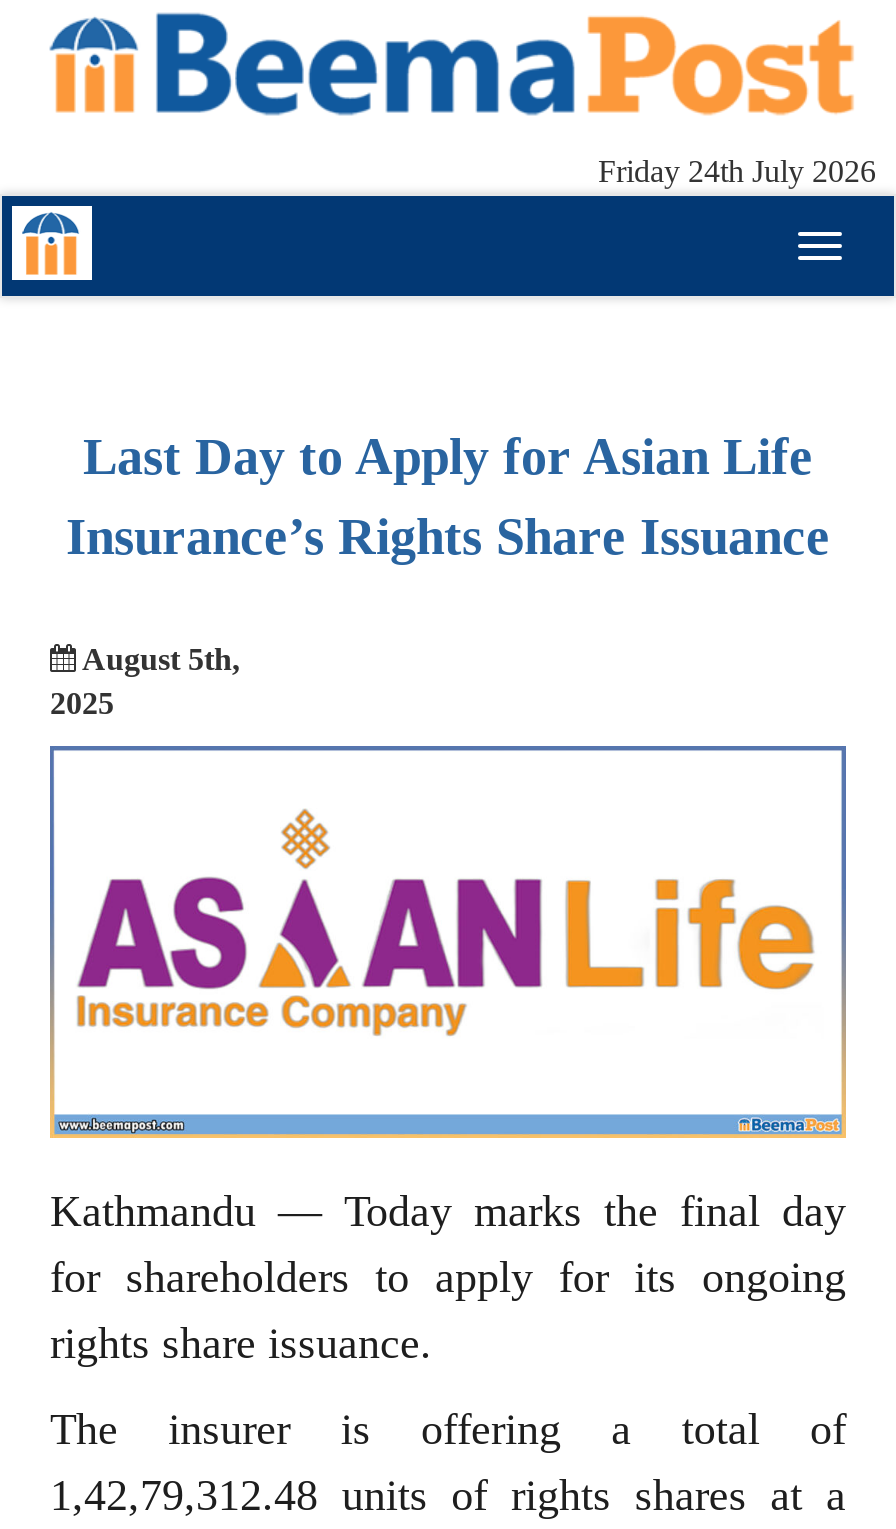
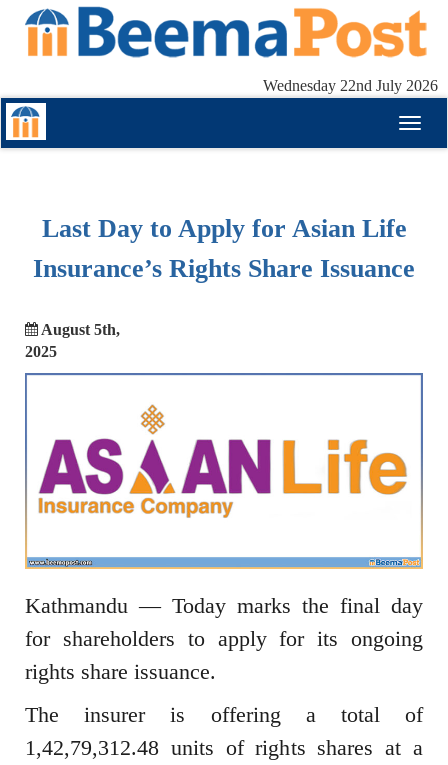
- Friday 24th July 2026
+ Wednesday 22nd July 2026
